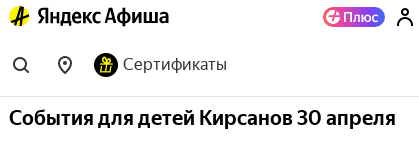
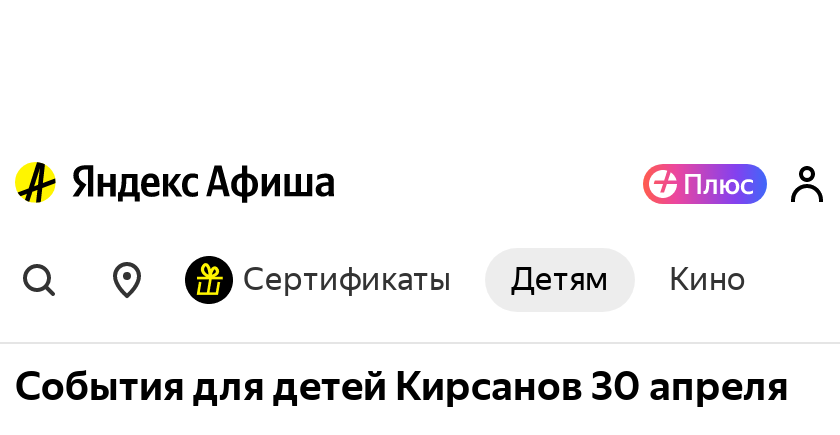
+ Детям
+ Кино
